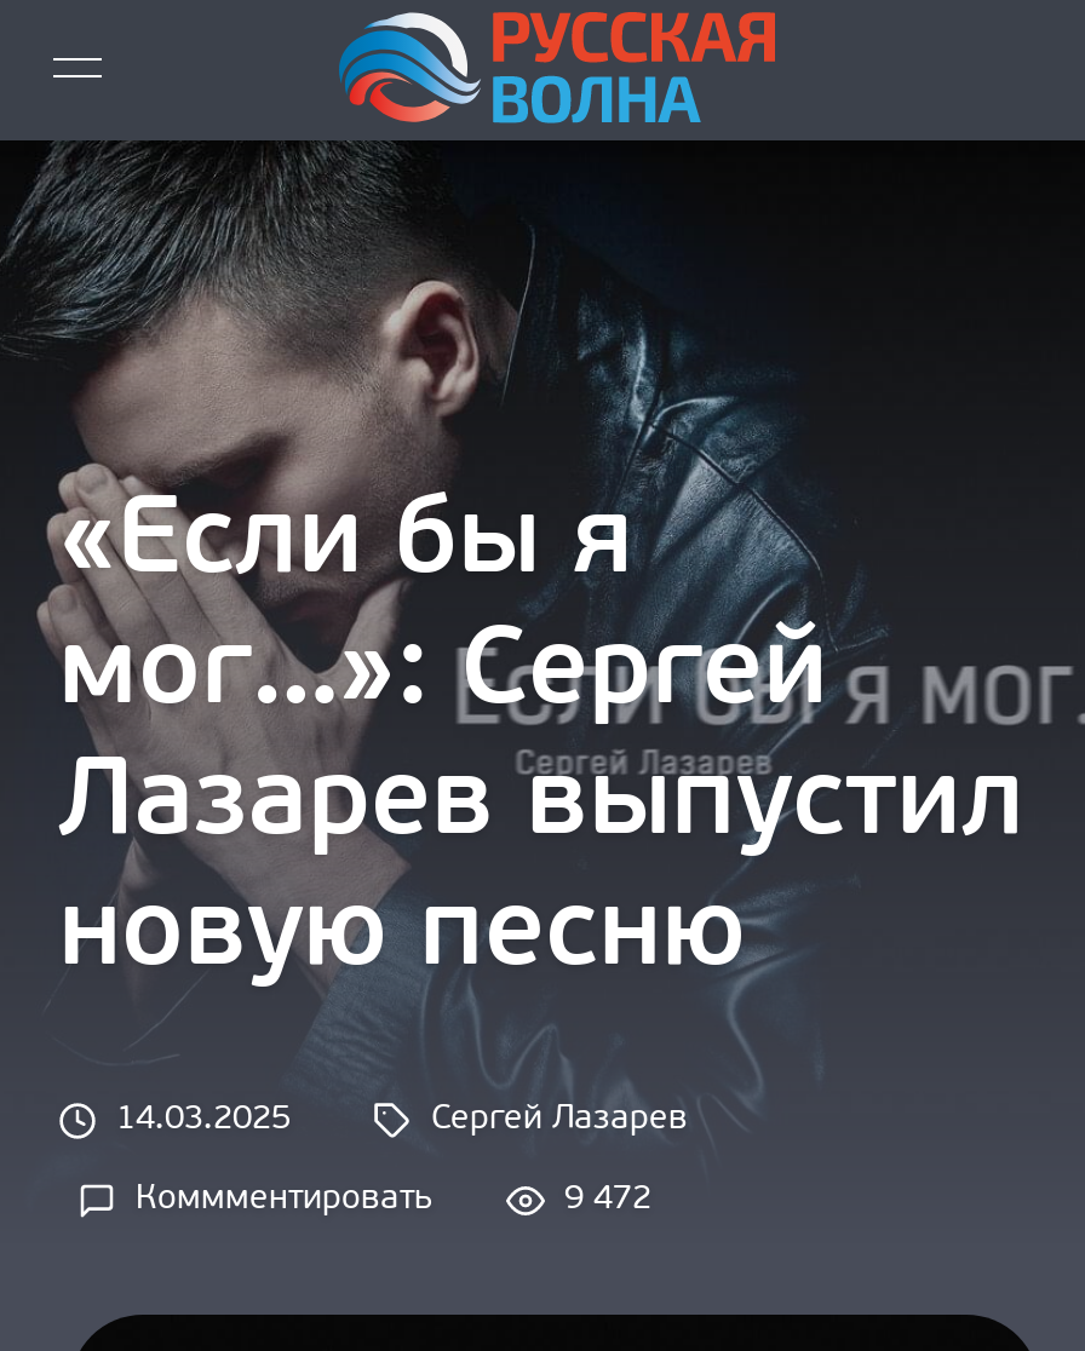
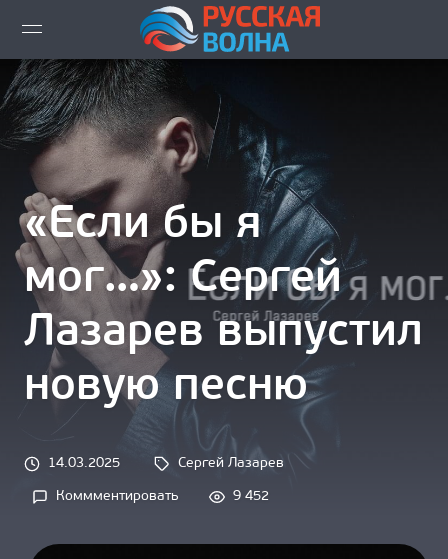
- 9 472
+ 9 452
